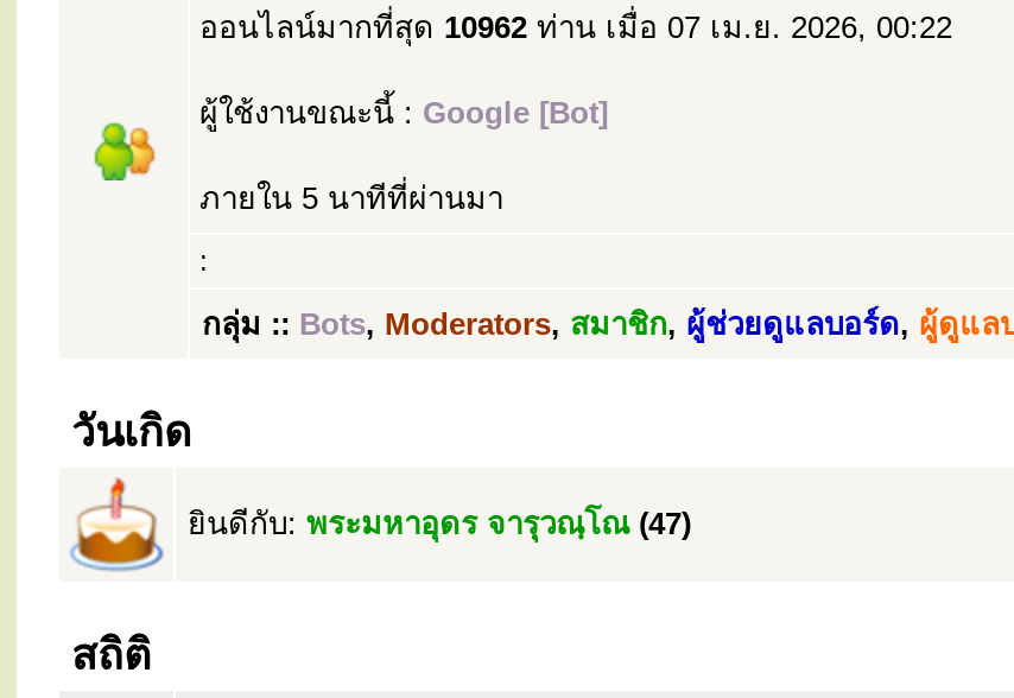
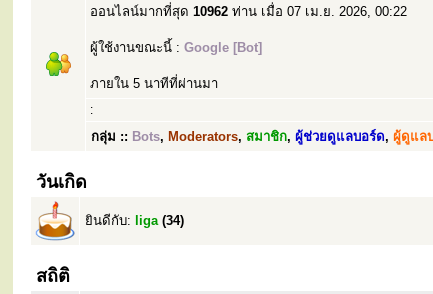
- ยินดีกับ:พระมหาอุดร จารุวณฺโณ(47)
+ ยินดีกับ: liga (34)
